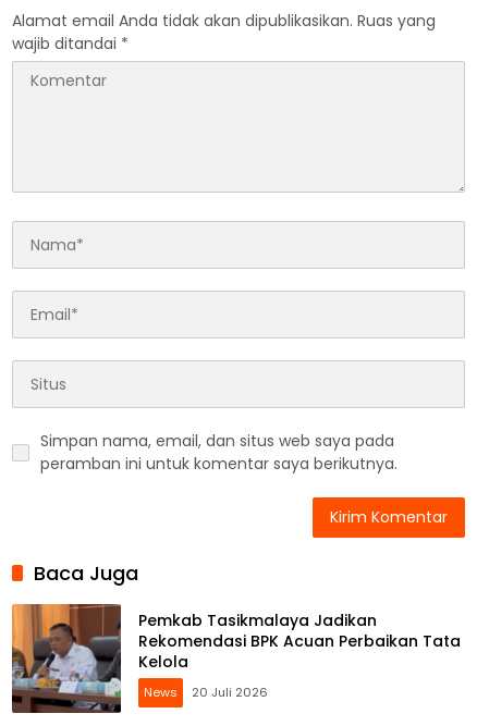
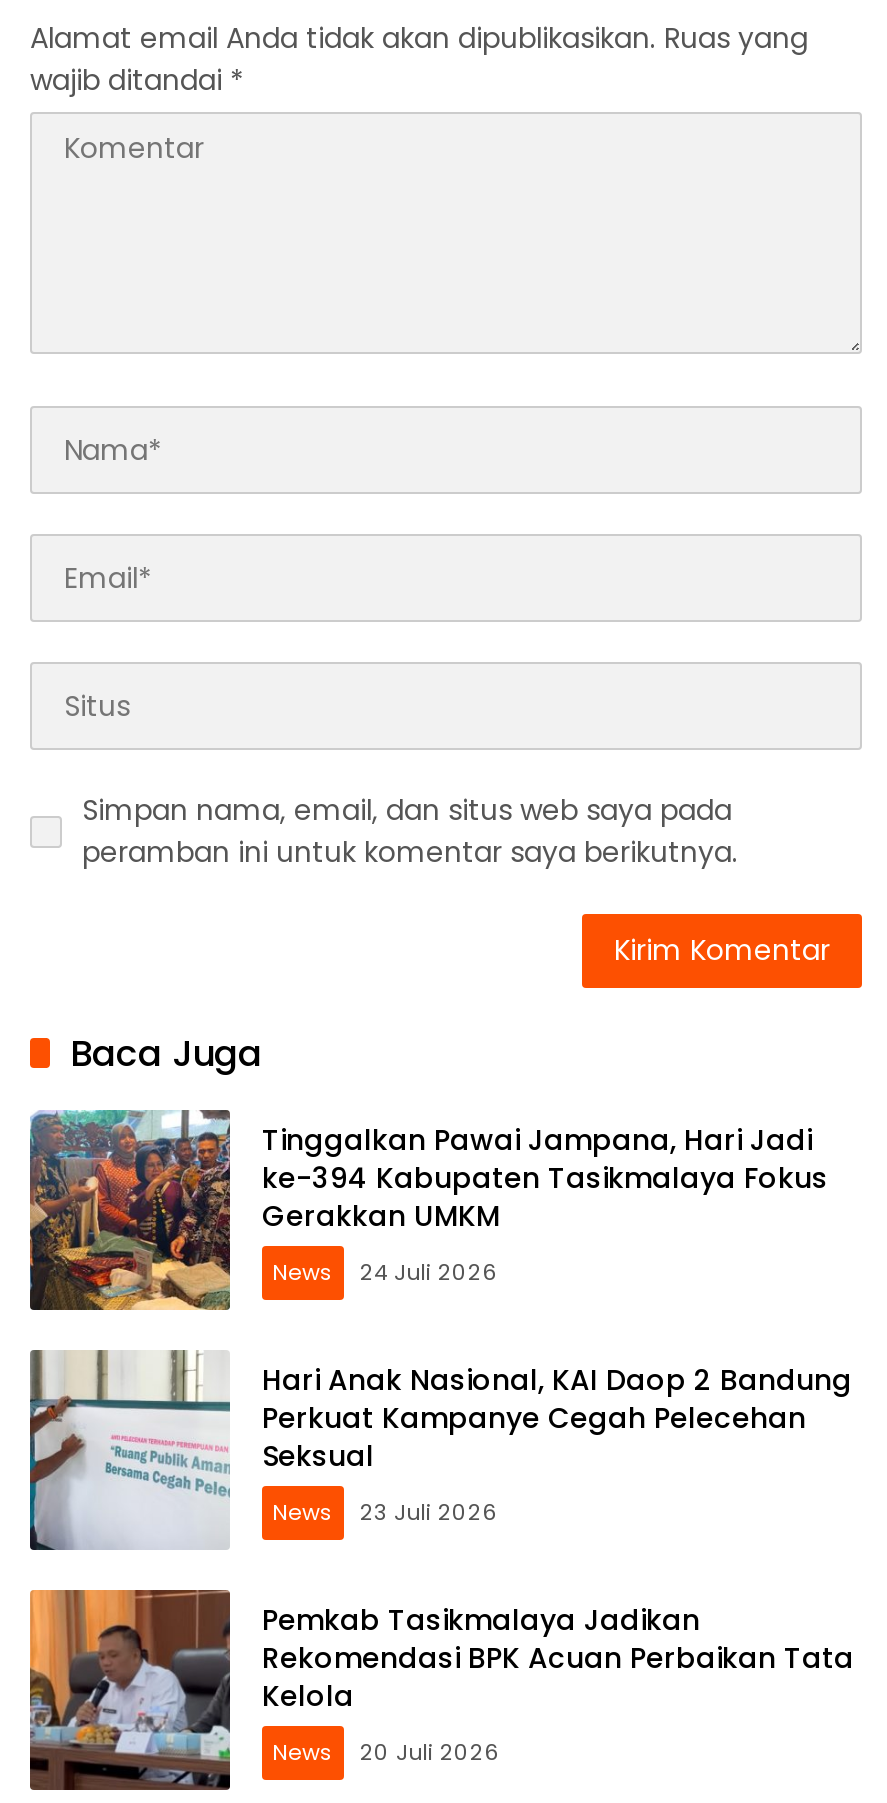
+ [image]
+ Tinggalkan Pawai Jampana, Hari Jadi
+ ke-394 Kabupaten Tasikmalaya Fokus
+ Gerakkan UMKM
+ News
+ 24 Juli 2026
+ Hari Anak Nasional, KAI Daop 2 Bandung
+ Perkuat Kampanye Cegah Pelecehan
+ Seksual
+ News
+ 23 Juli 2026

+ [image]
